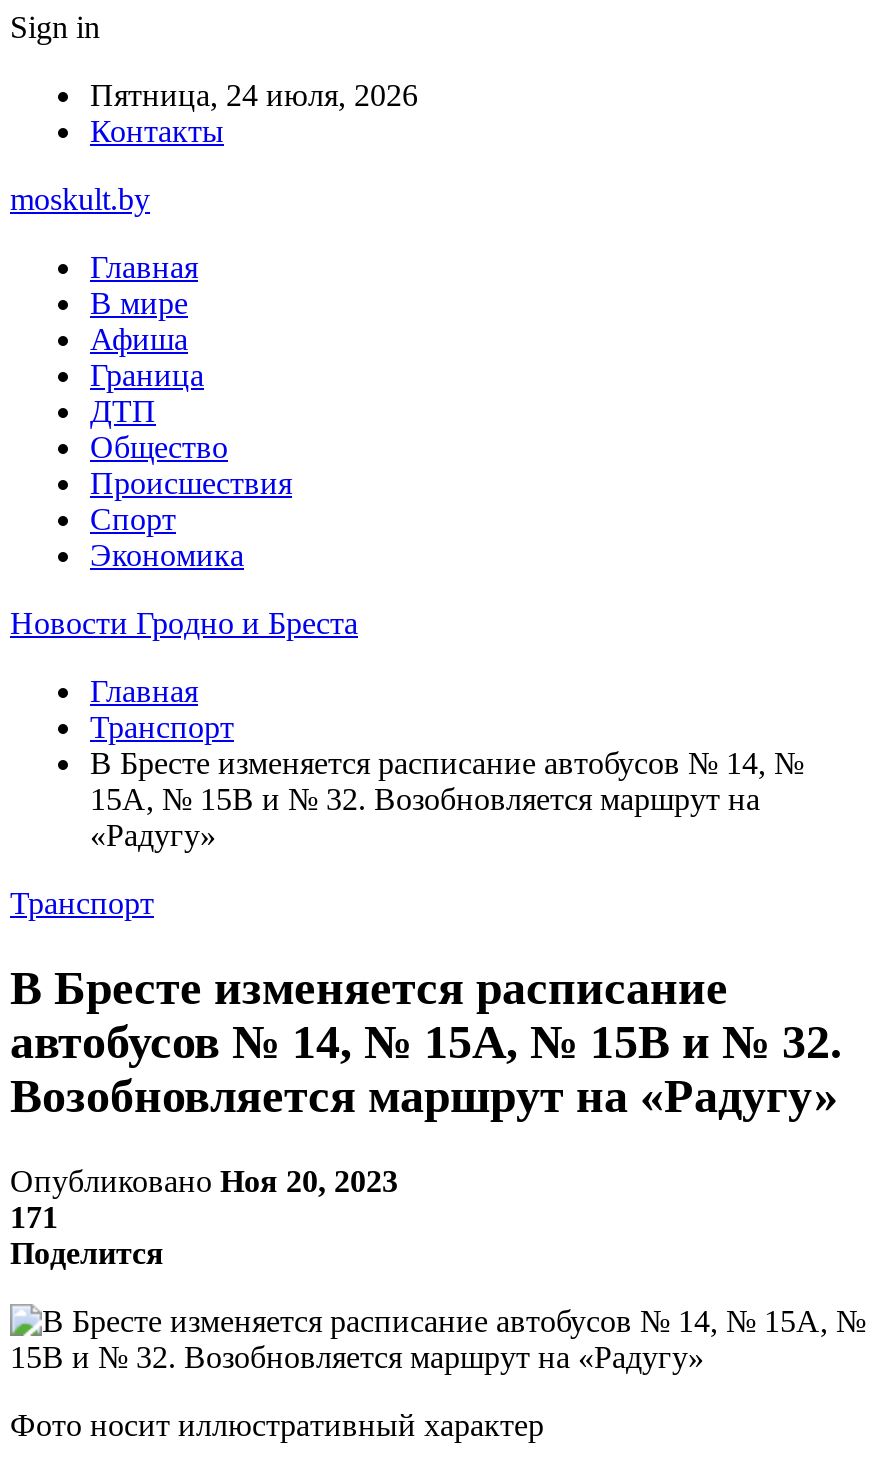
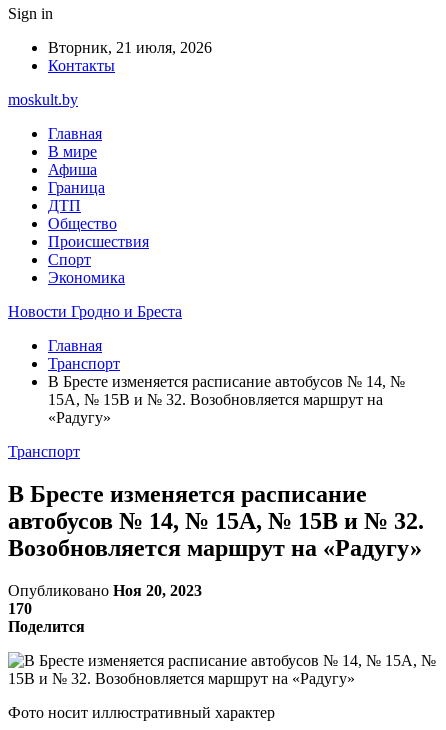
- Пятница, 24 июля, 2026
+ Вторник, 21 июля, 2026

- 171
+ 170
